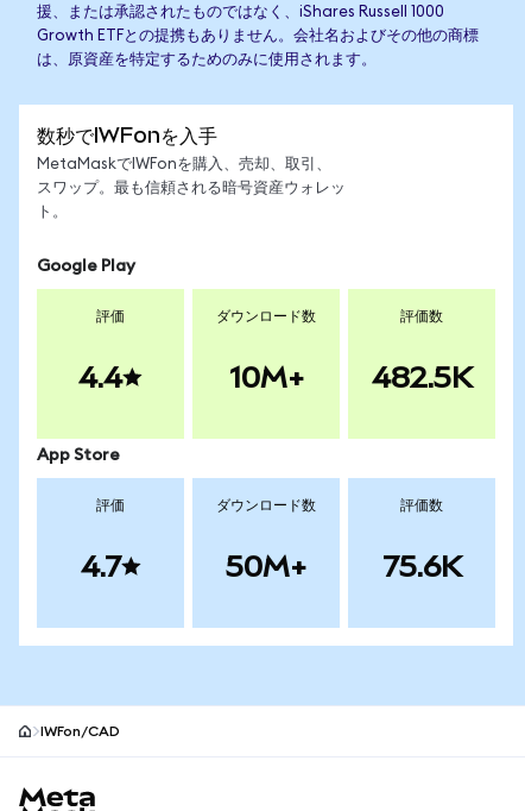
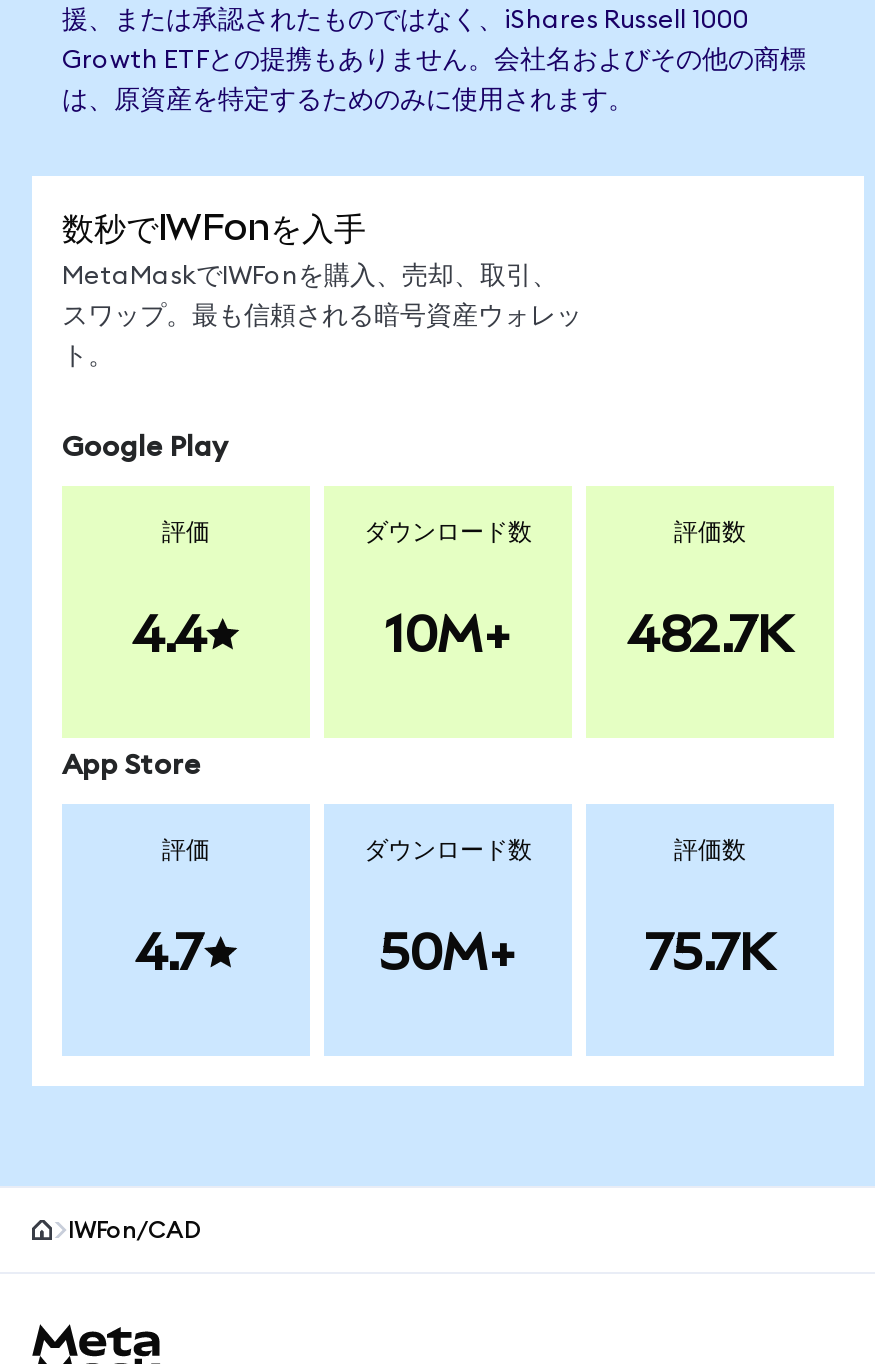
- 482.5K
+ 482.7K

- 75.6K
+ 75.7K
